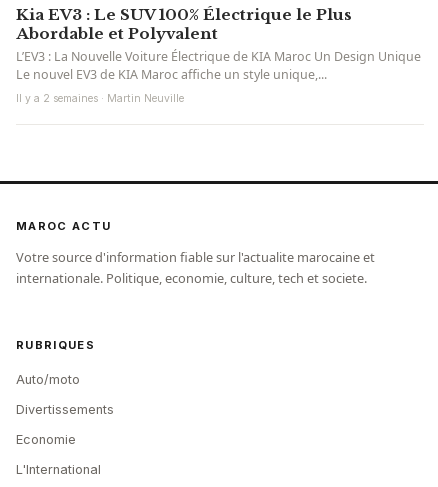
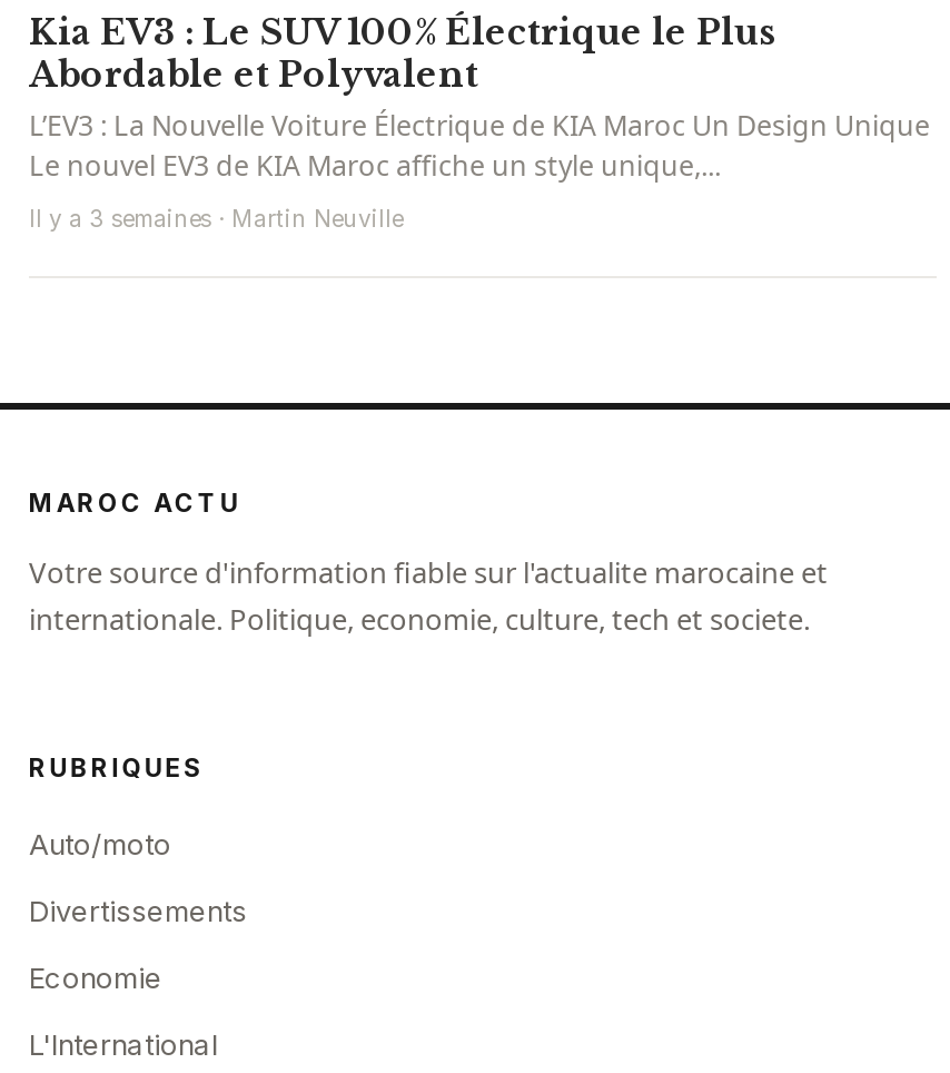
- Il y a 2 semaines · Martin Neuville
+ Il y a 3 semaines · Martin Neuville
